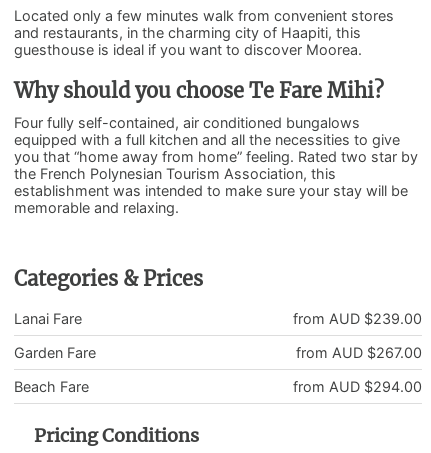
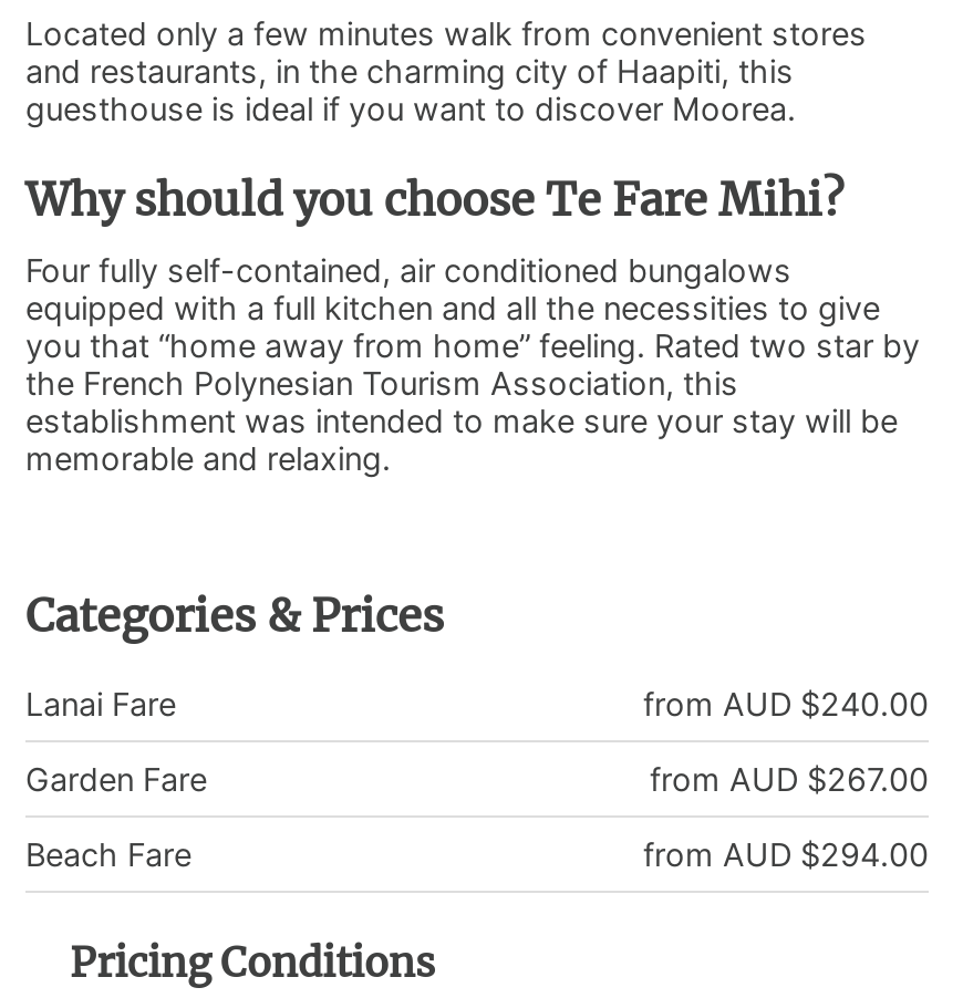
- from AUD $239.00
+ from AUD $240.00
